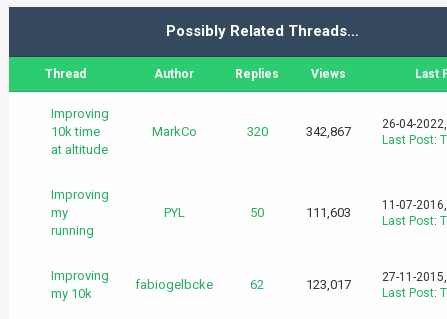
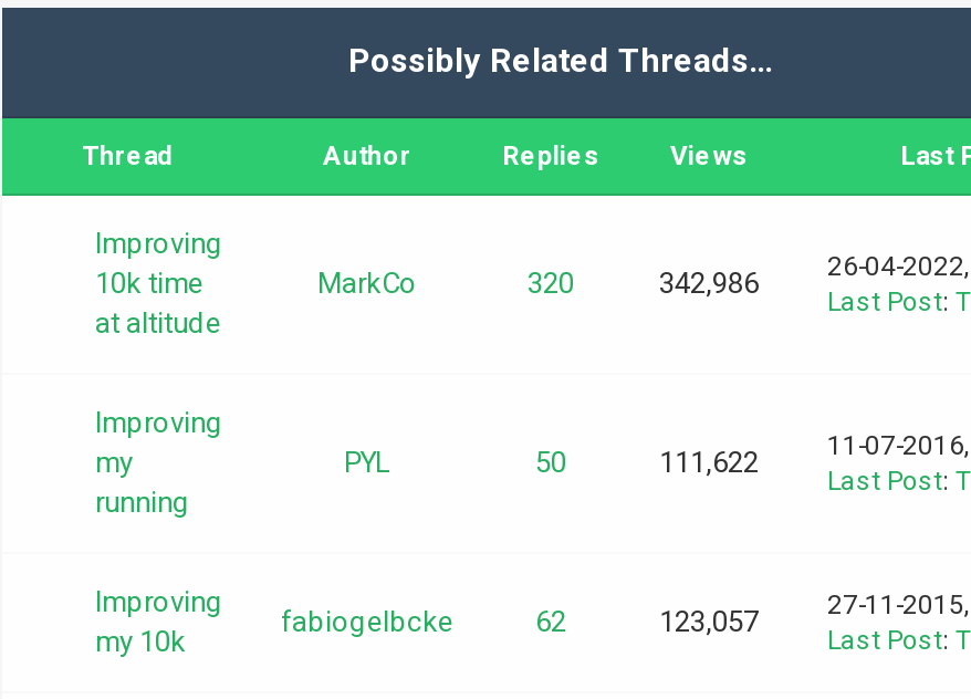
- 342,867
+ 342,986

- 111,603
+ 111,622

- 123,017
+ 123,057
